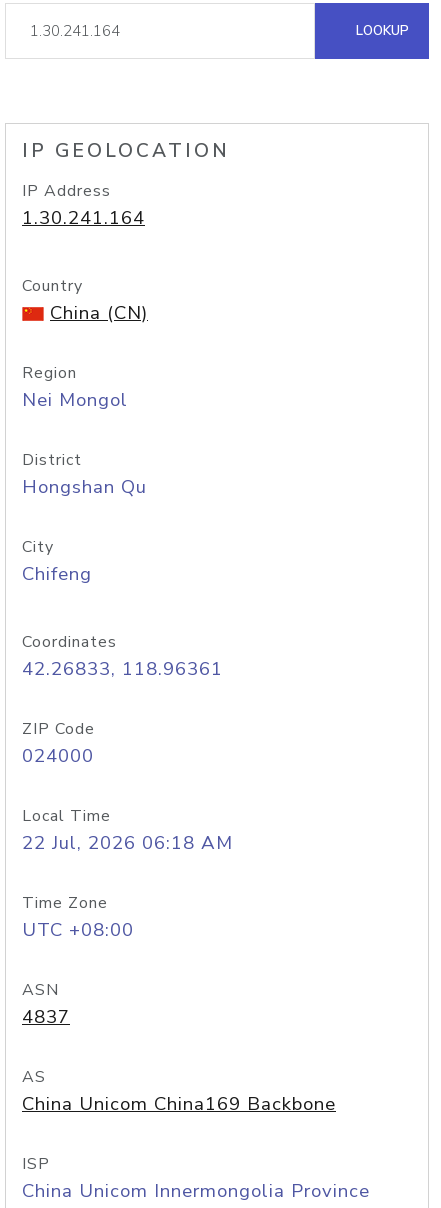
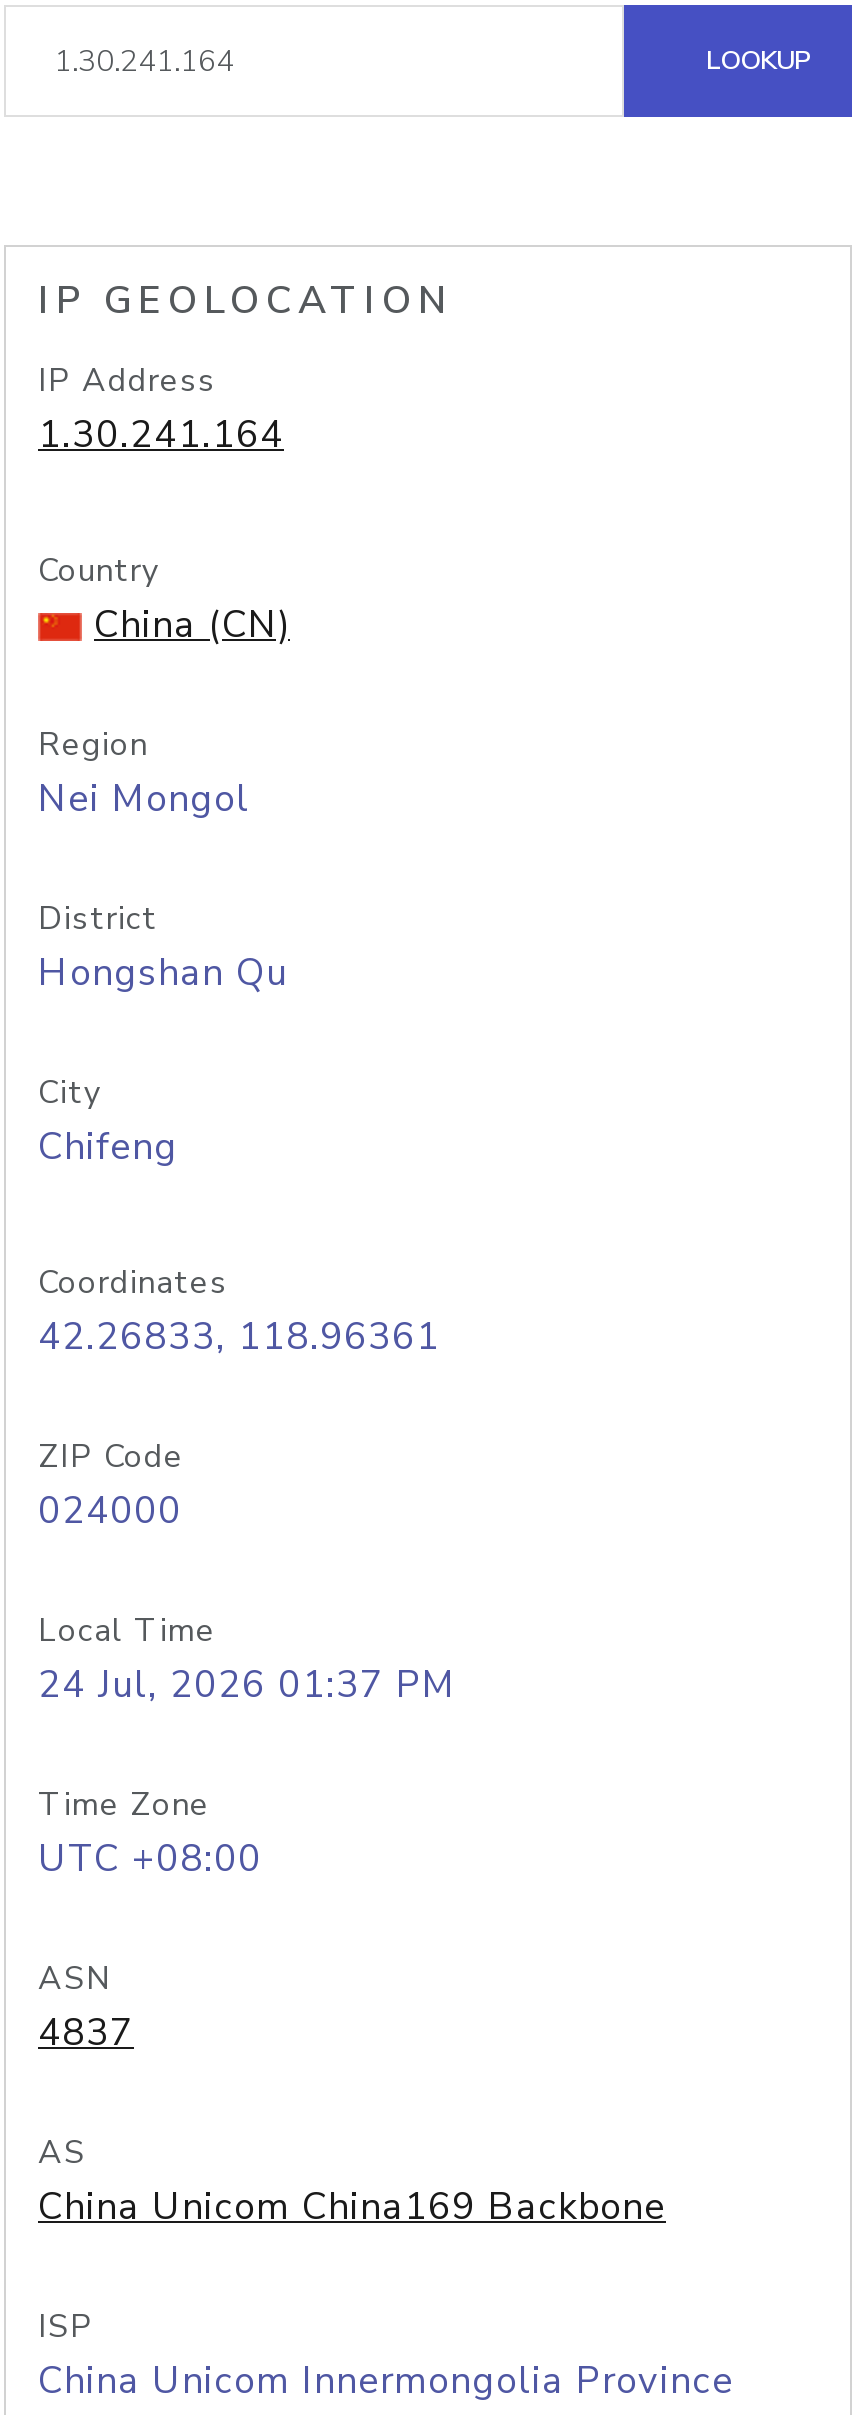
- 22 Jul, 2026 06:18 AM
+ 24 Jul, 2026 01:37 PM
